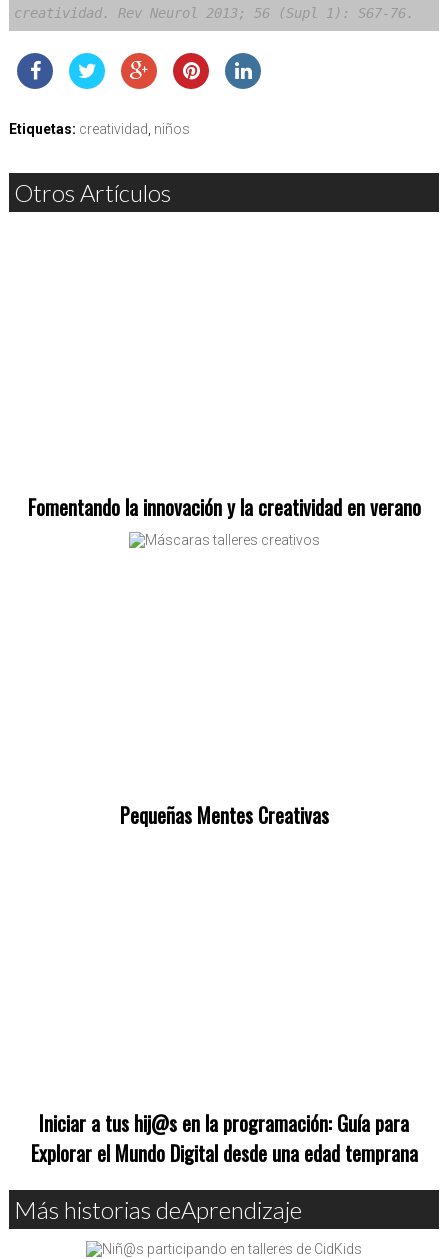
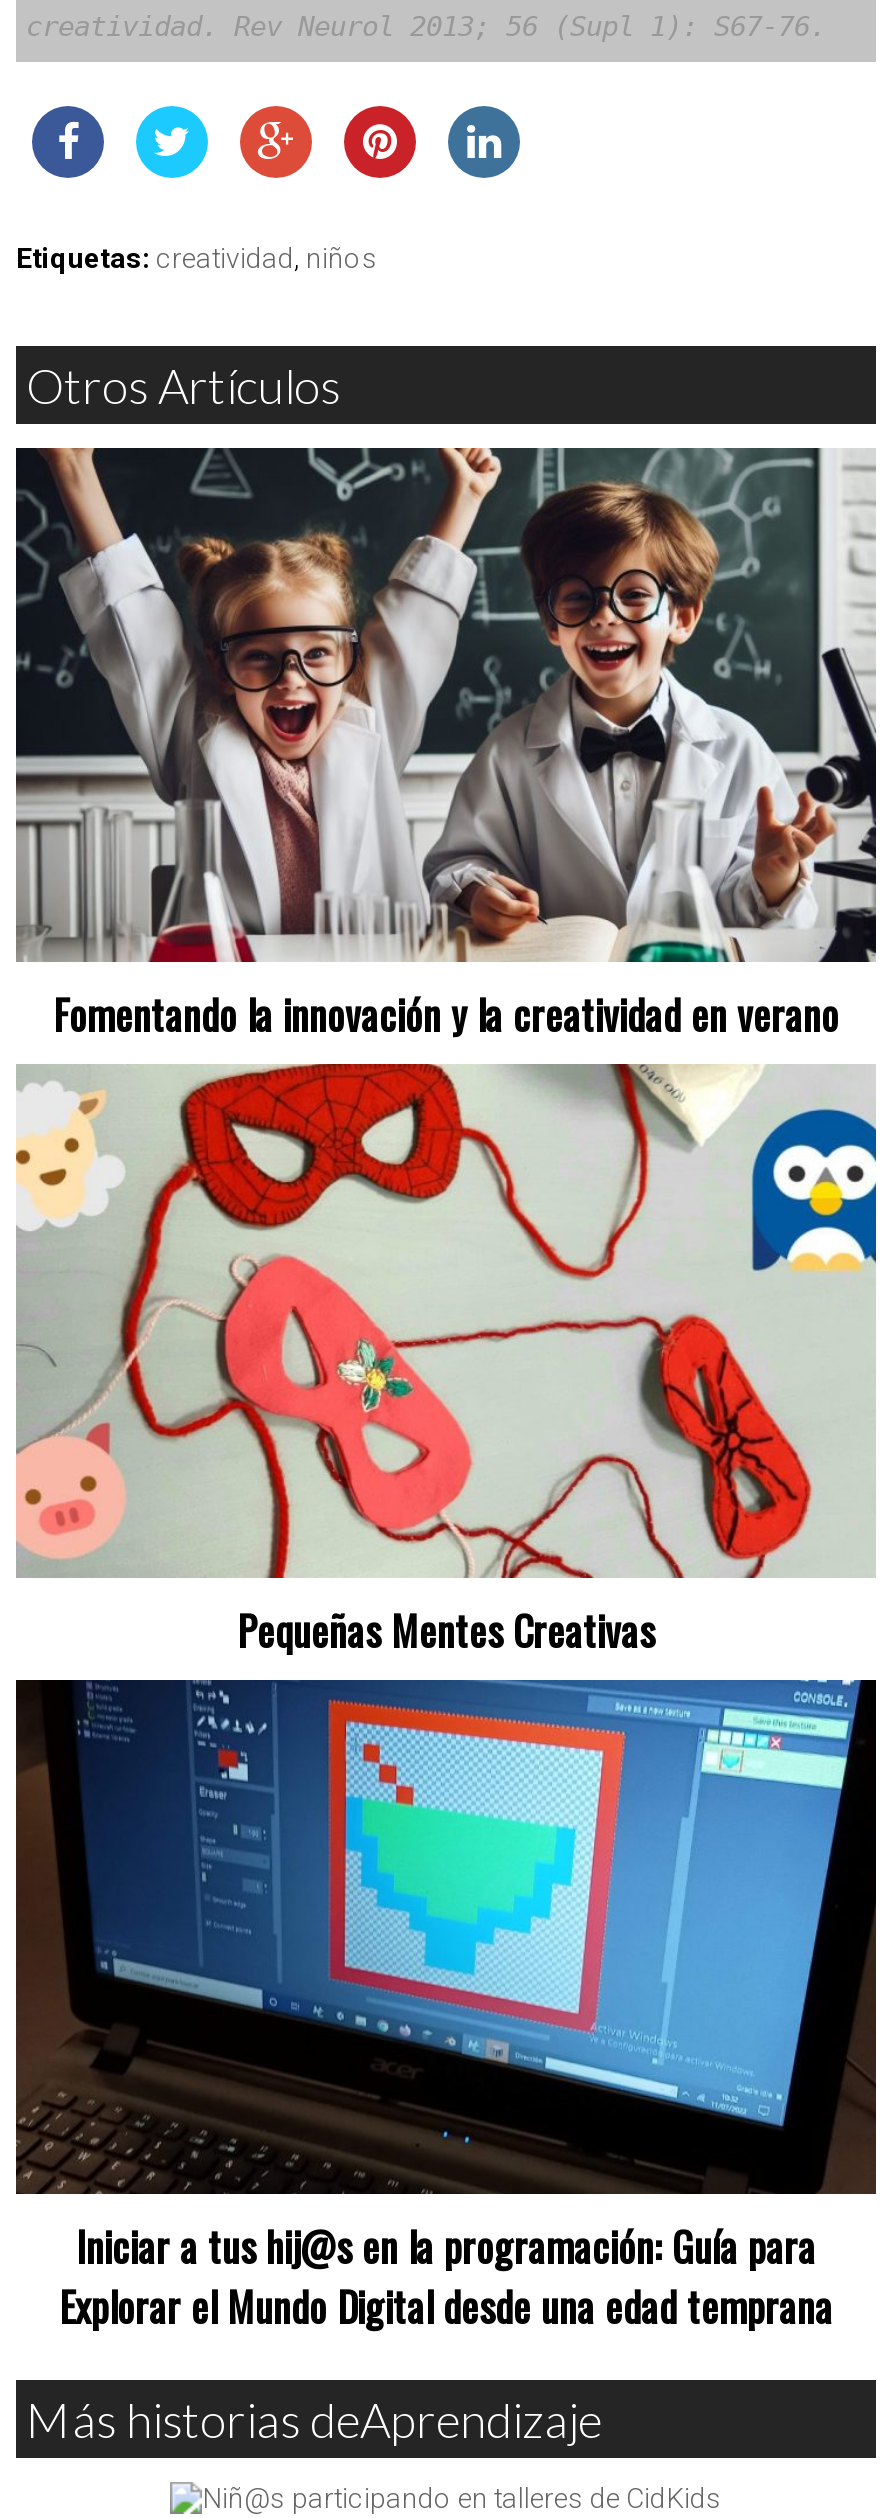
+ [image]

+ [image]

+ [image]
